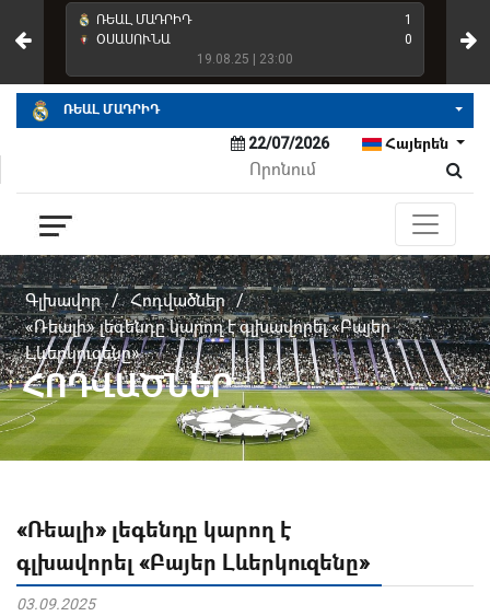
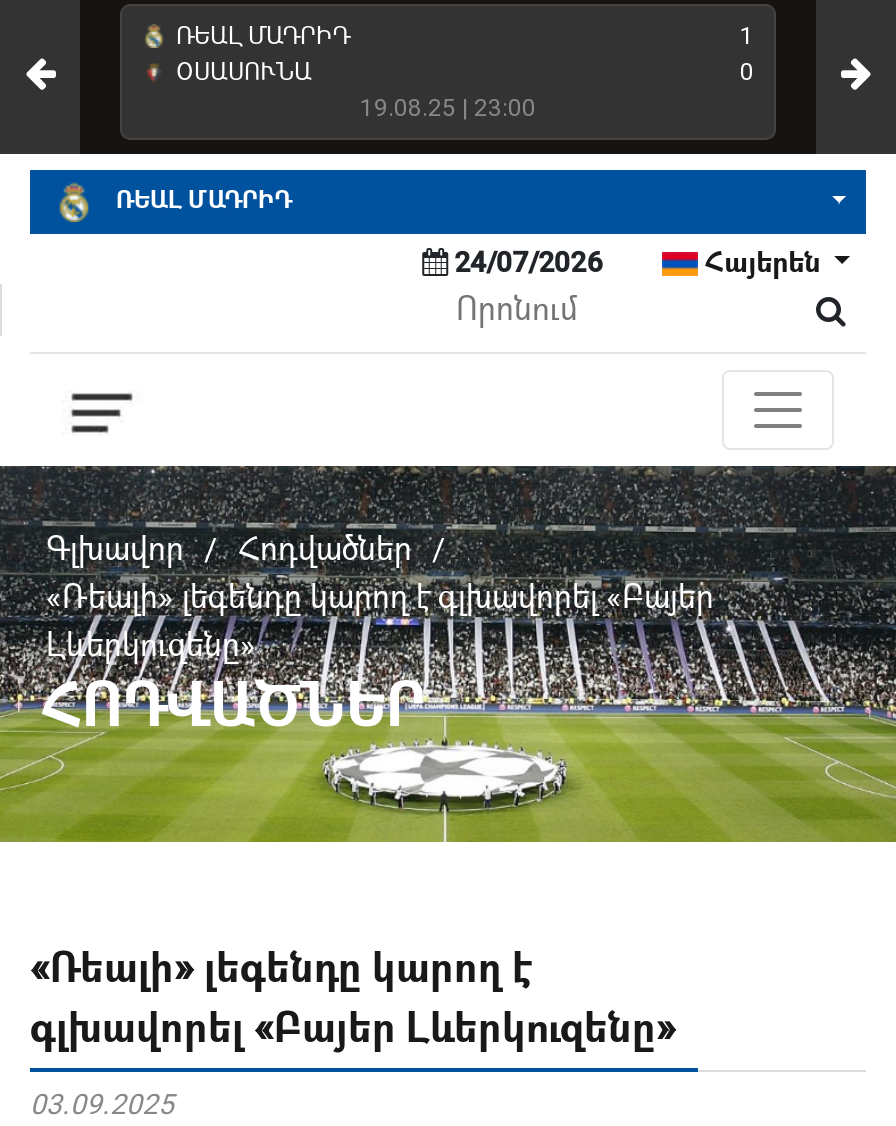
- 22/07/2026
+ 24/07/2026
